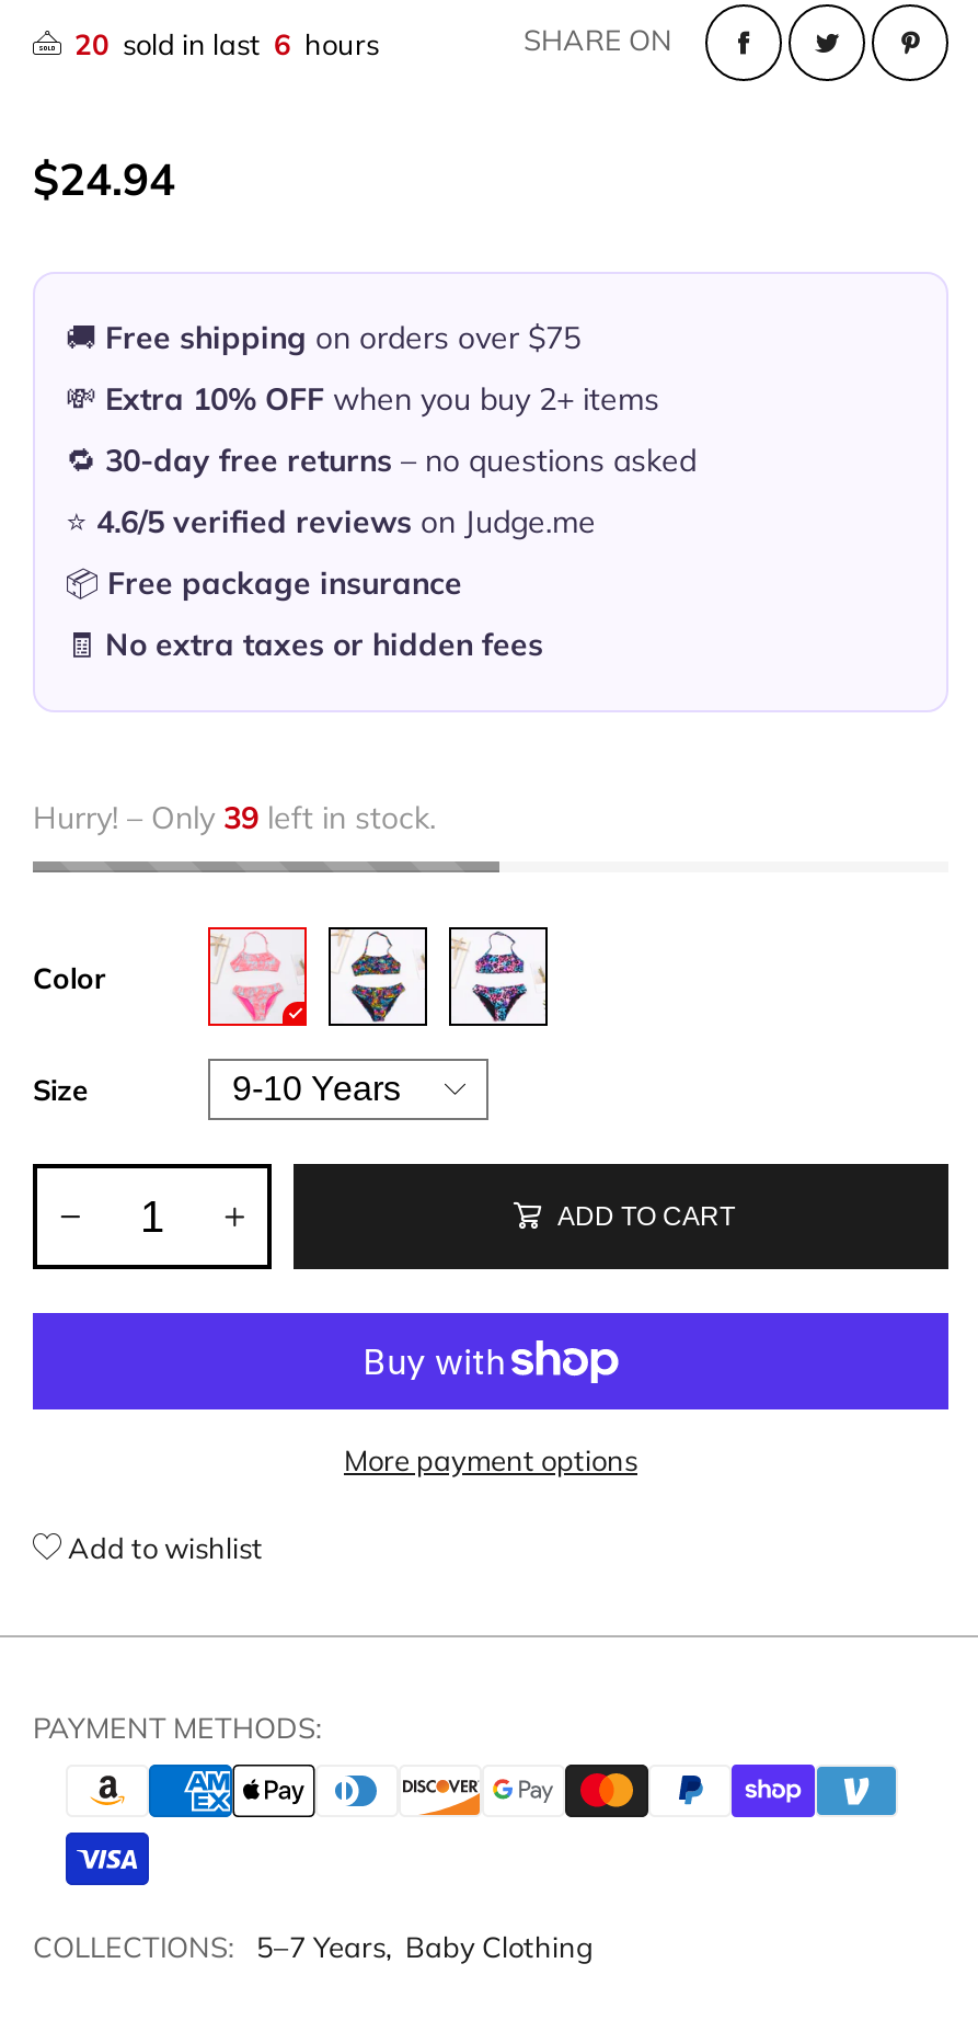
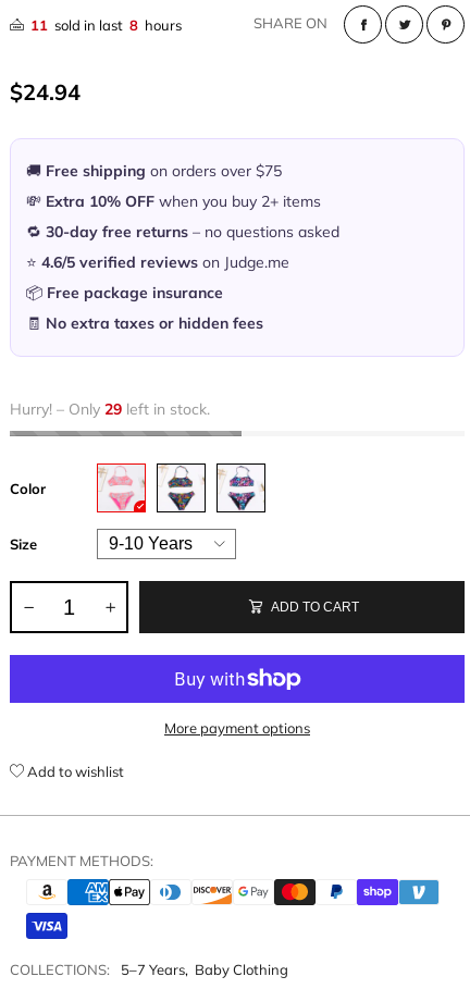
- 20 sold in last 6 hours
+ 11 sold in last 8 hours

- Hurry! – Only 39 left in stock.
+ Hurry! – Only 29 left in stock.
